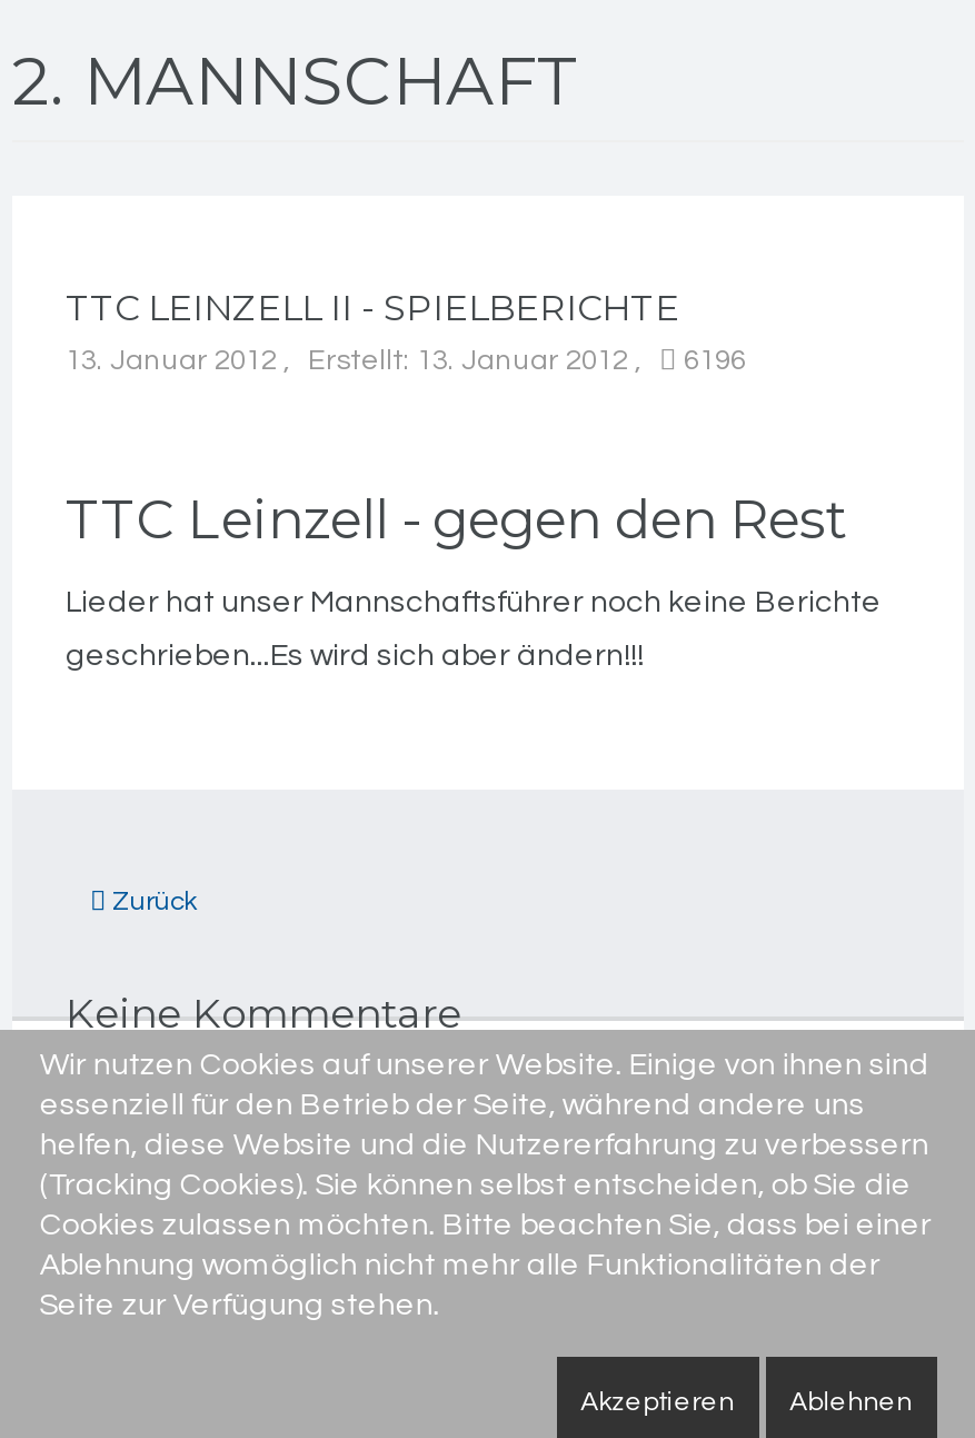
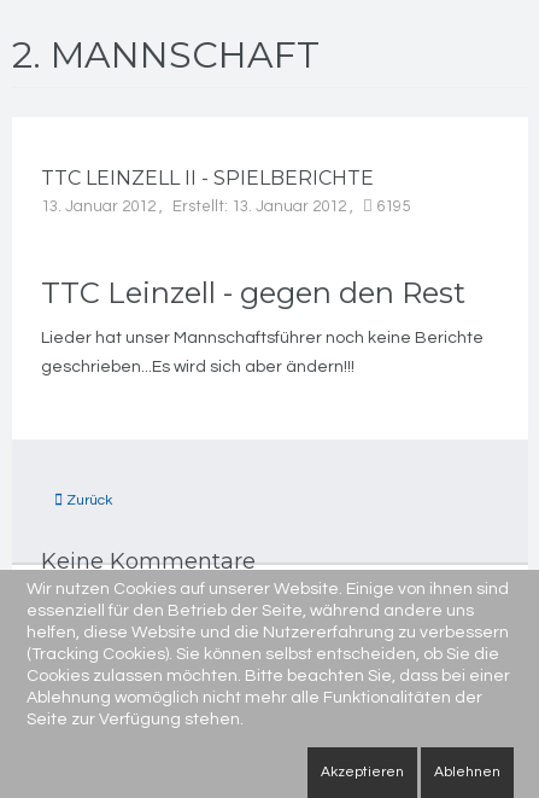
- 13. Januar 2012 Erstellt: 13. Januar 2012 6196
+ 13. Januar 2012 Erstellt: 13. Januar 2012 6195
